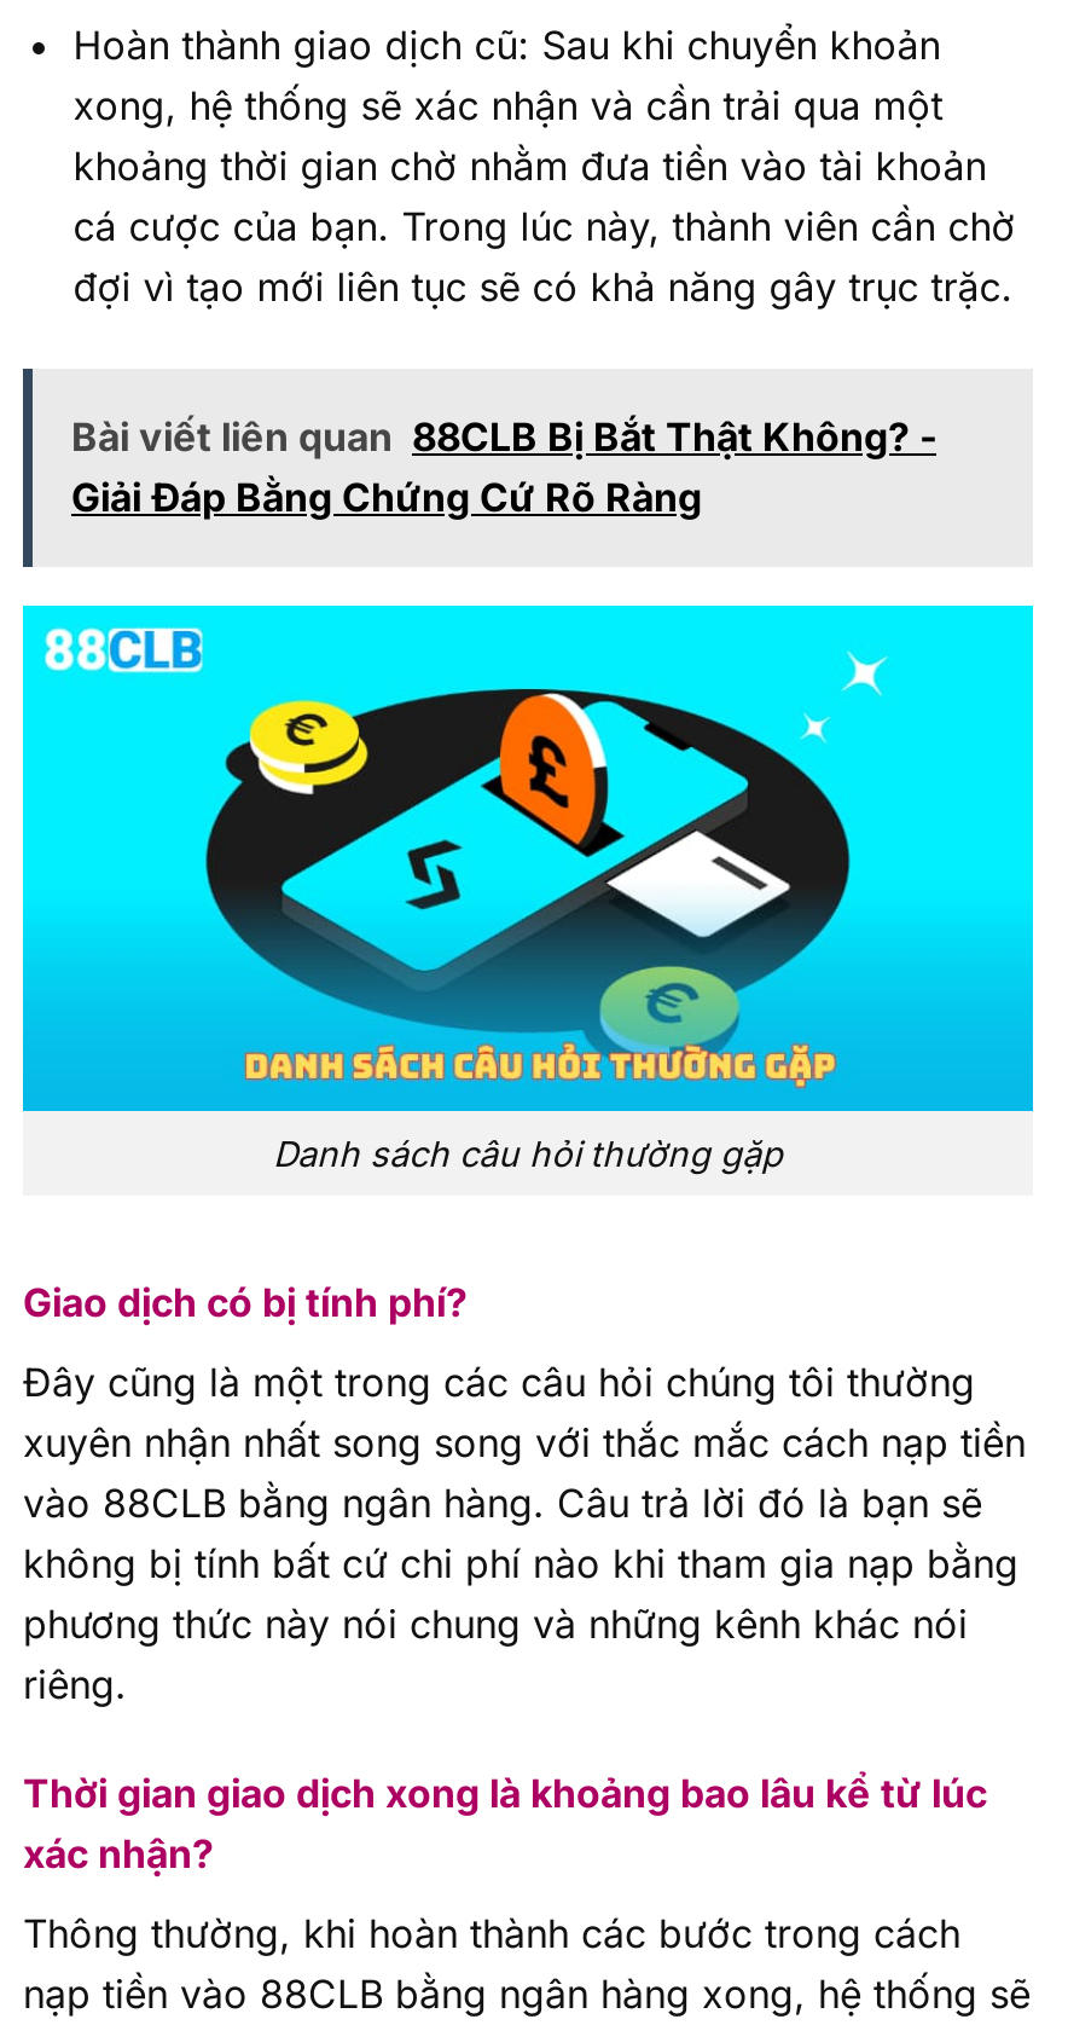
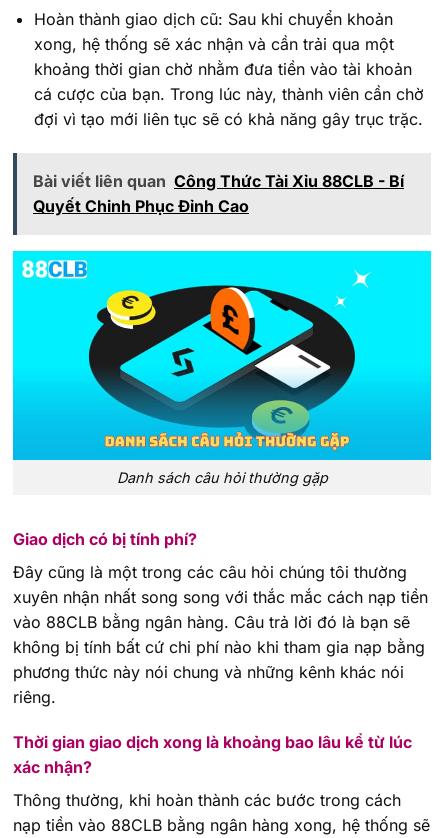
- Bài viết liên quan 88CLB Bị Bắt Thật Không? -
- Giải Đáp Bằng Chứng Cứ Rõ Ràng
+ Bài viết liên quan Công Thức Tài Xỉu 88CLB - Bí
+ Quyết Chinh Phục Đỉnh Cao
